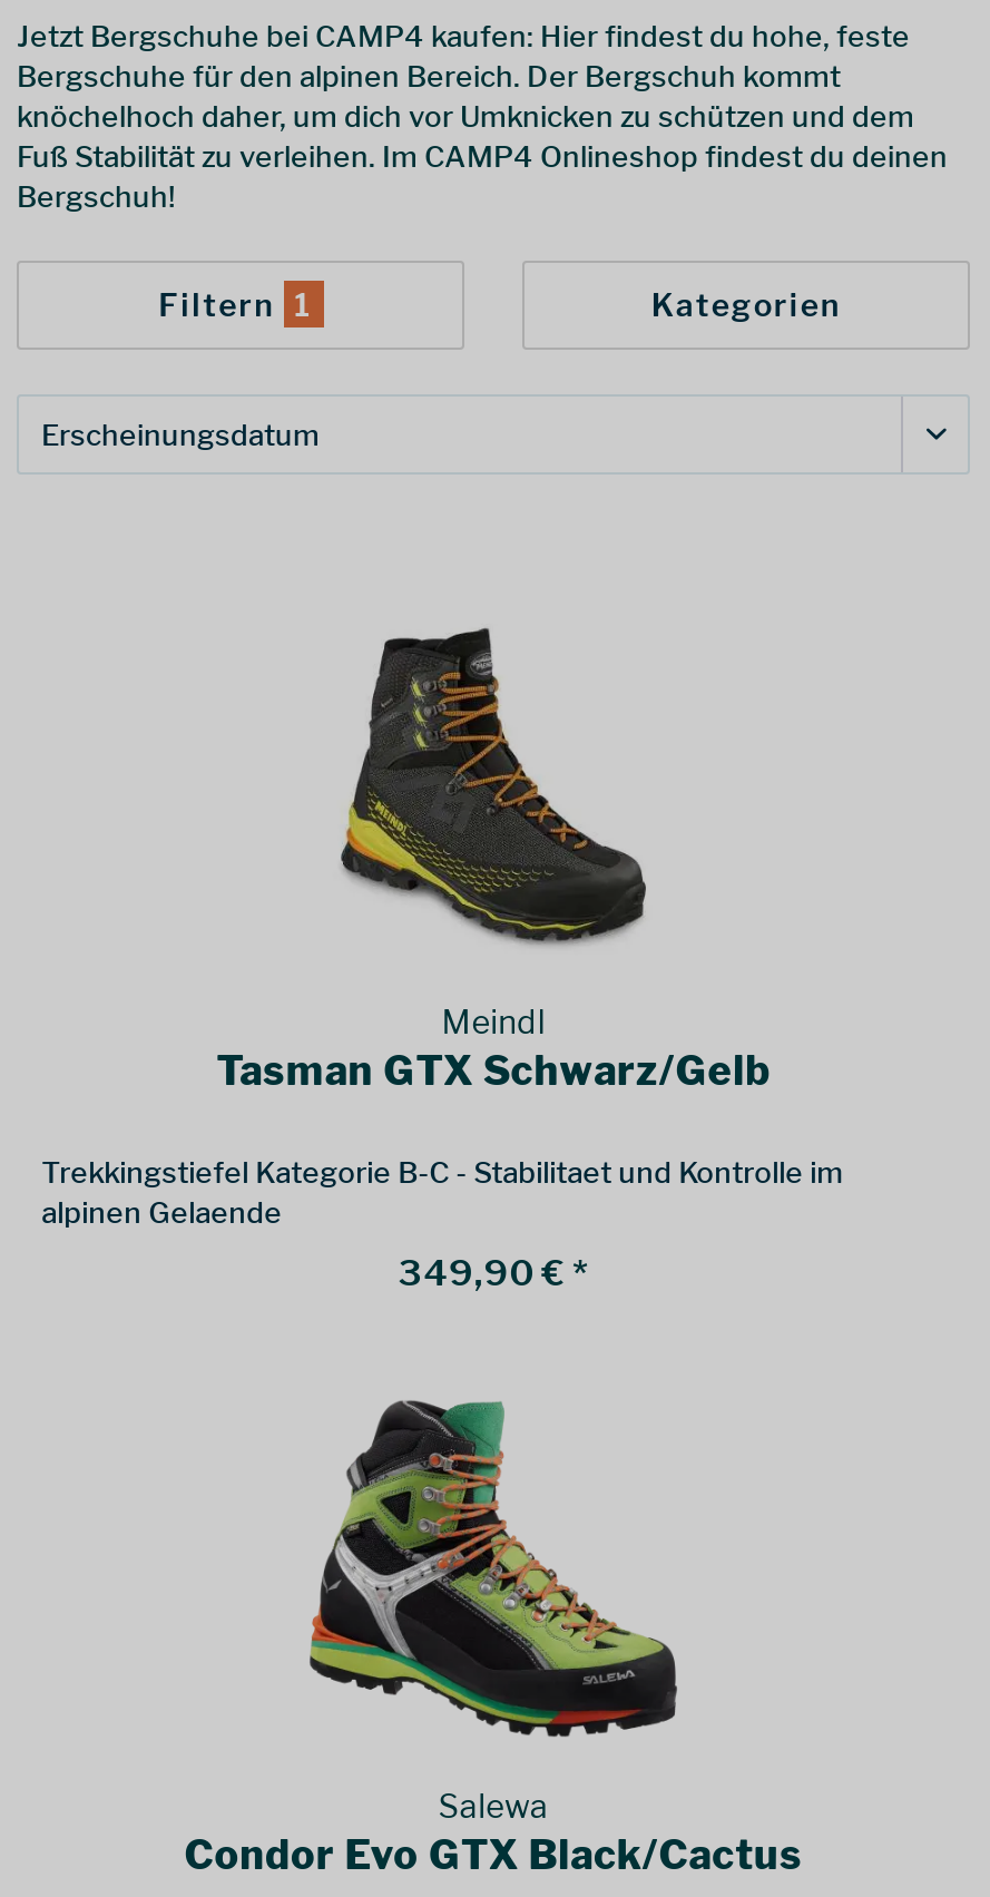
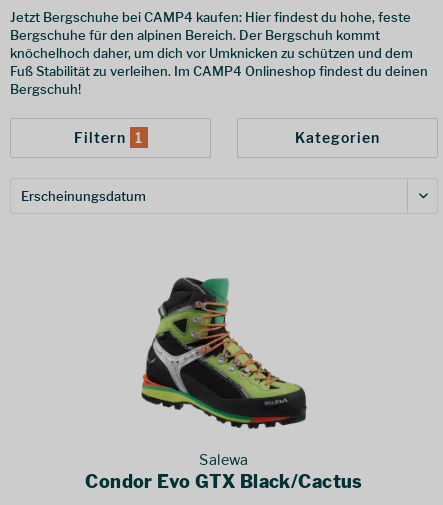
- [image]
- Meindl
- Tasman GTX Schwarz/Gelb
- Trekkingstiefel Kategorie B-C - Stabilitaet und Kontrolle im
- alpinen Gelaende
- 349,90 € *
